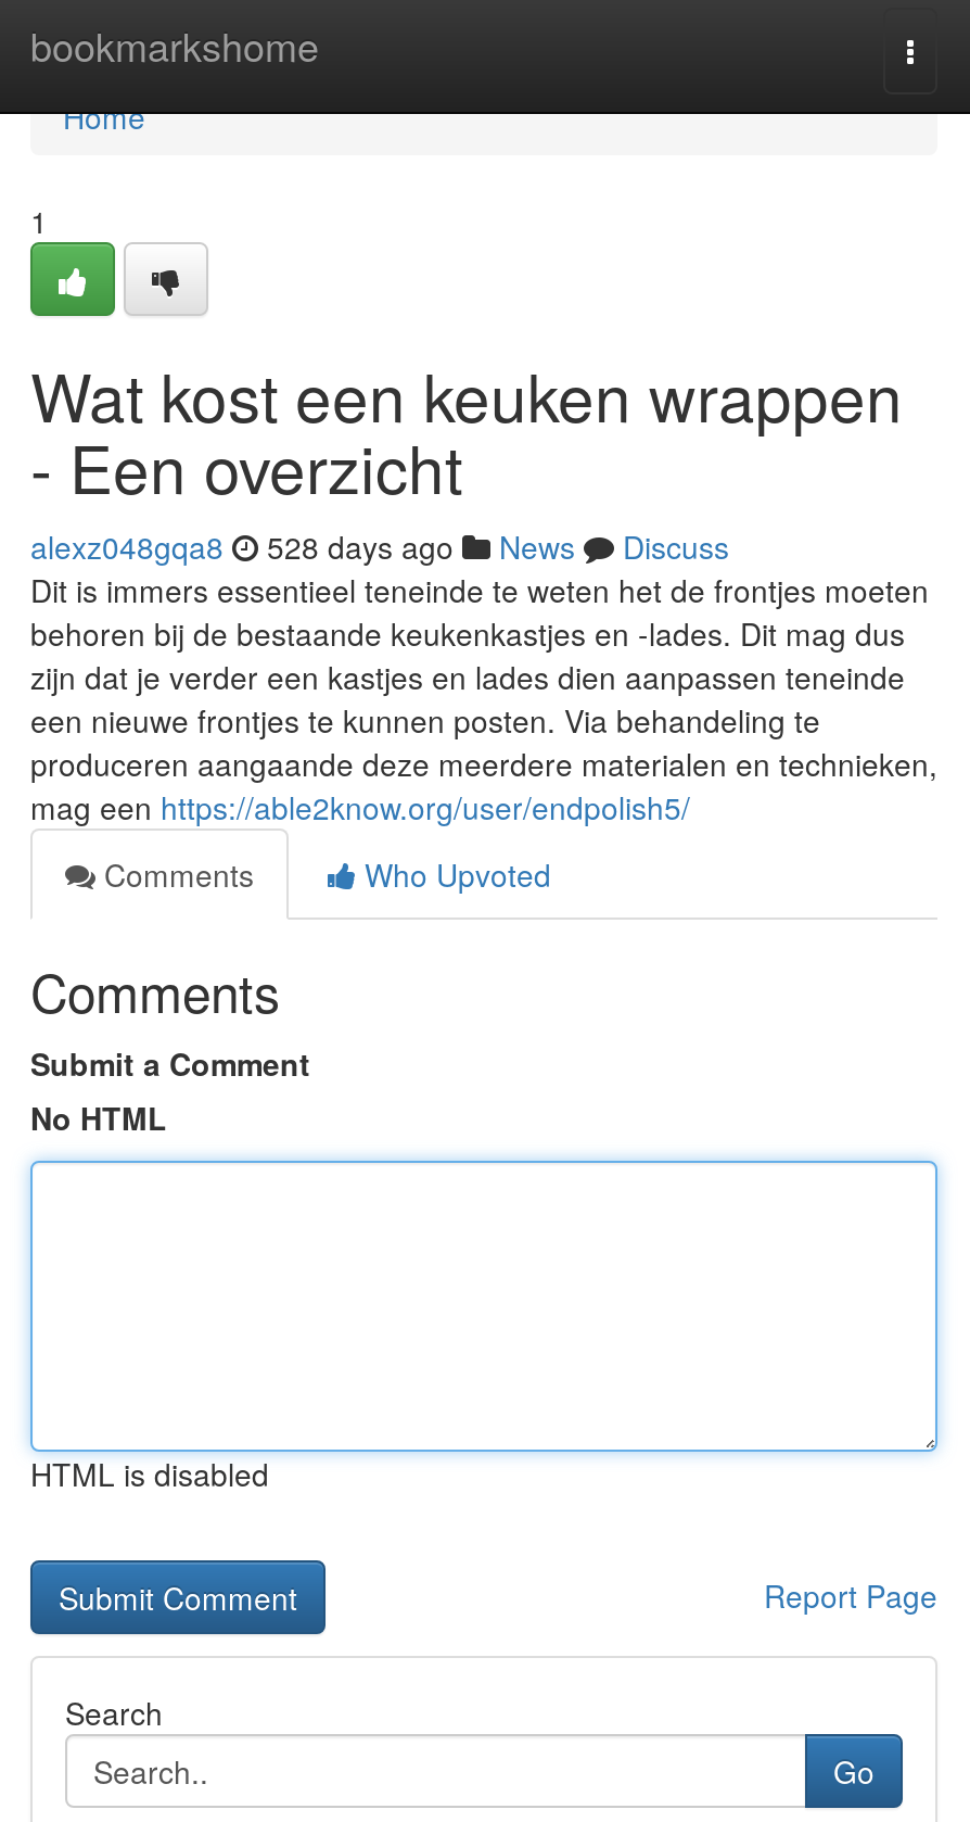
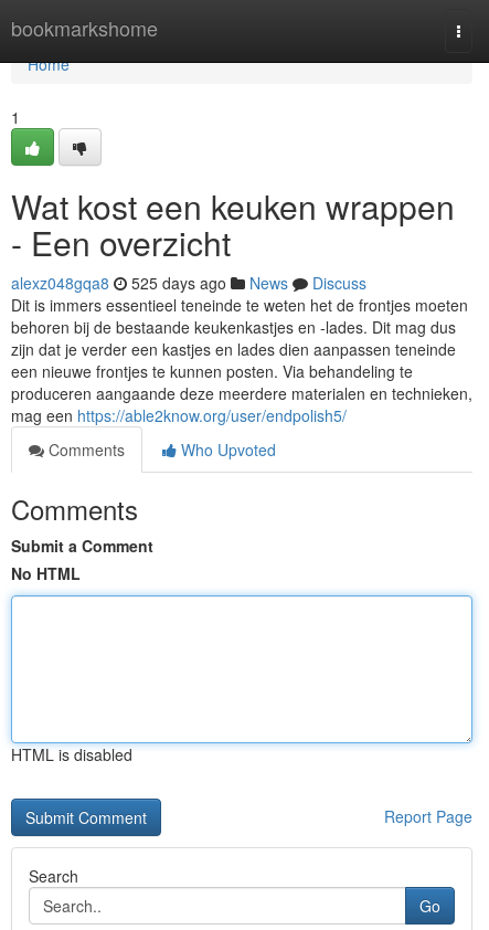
- alexz048gqa8 528 days ago News Discuss
+ alexz048gqa8 525 days ago News Discuss
